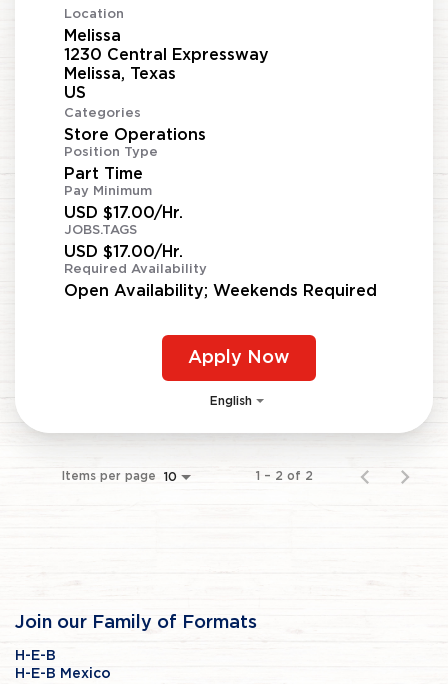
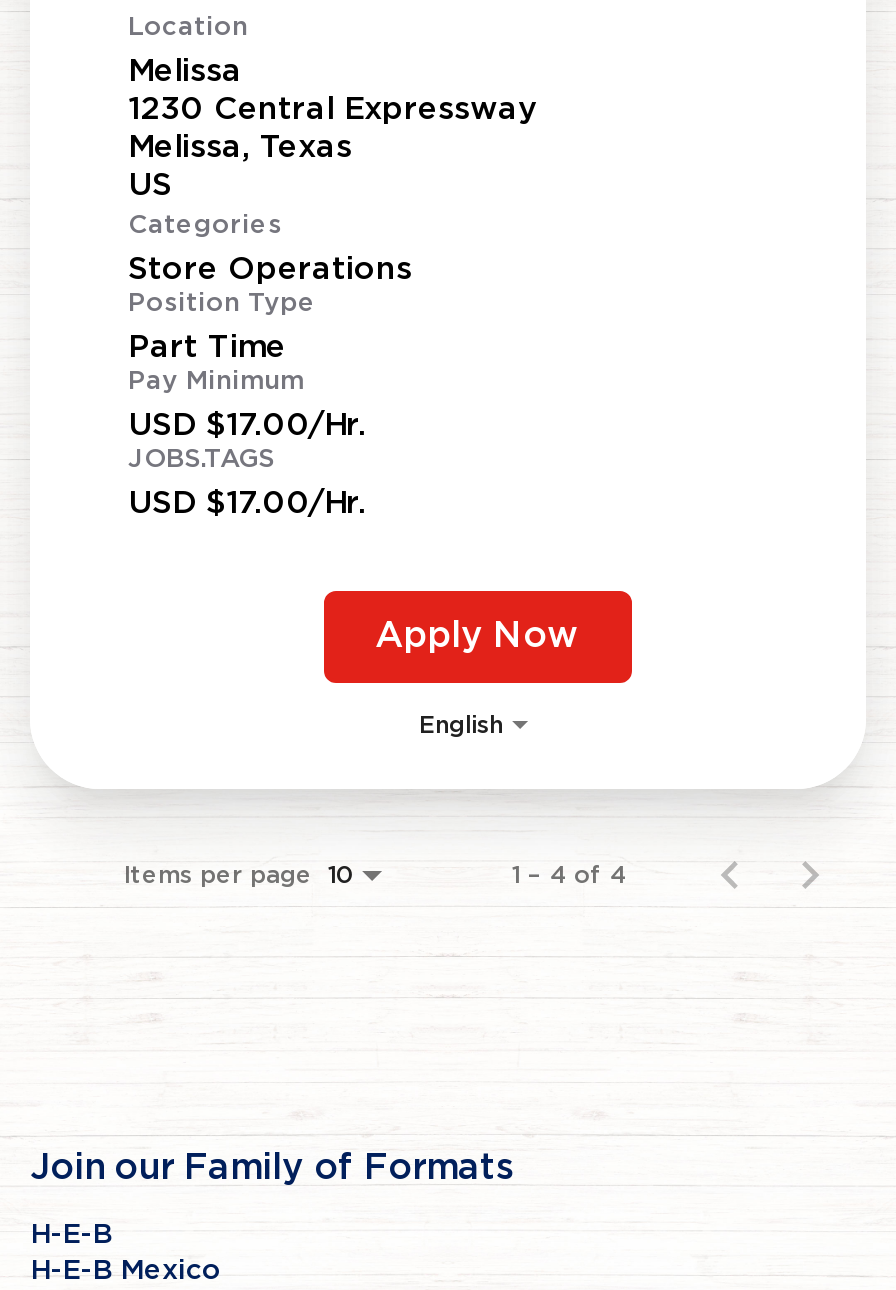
- Required Availability
- Open Availability; Weekends Required

- 1 – 2 of 2
+ 1 – 4 of 4
